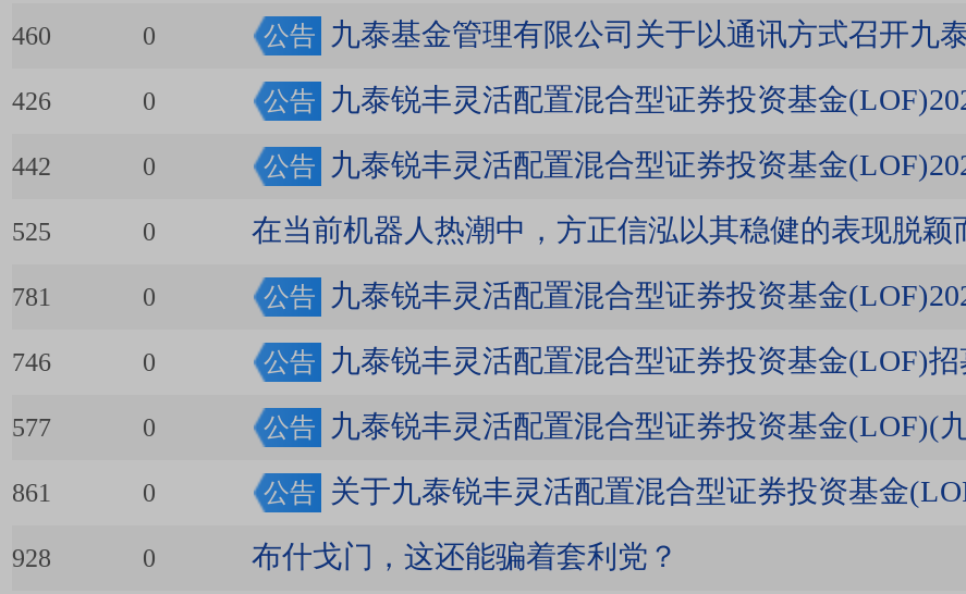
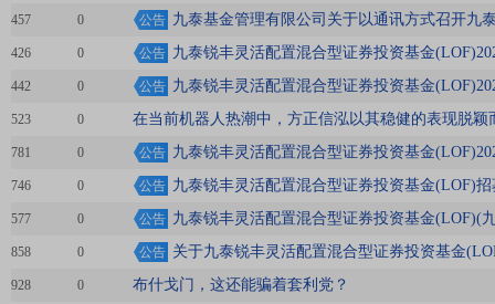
- 460
+ 457

- 525
+ 523

- 861
+ 858
